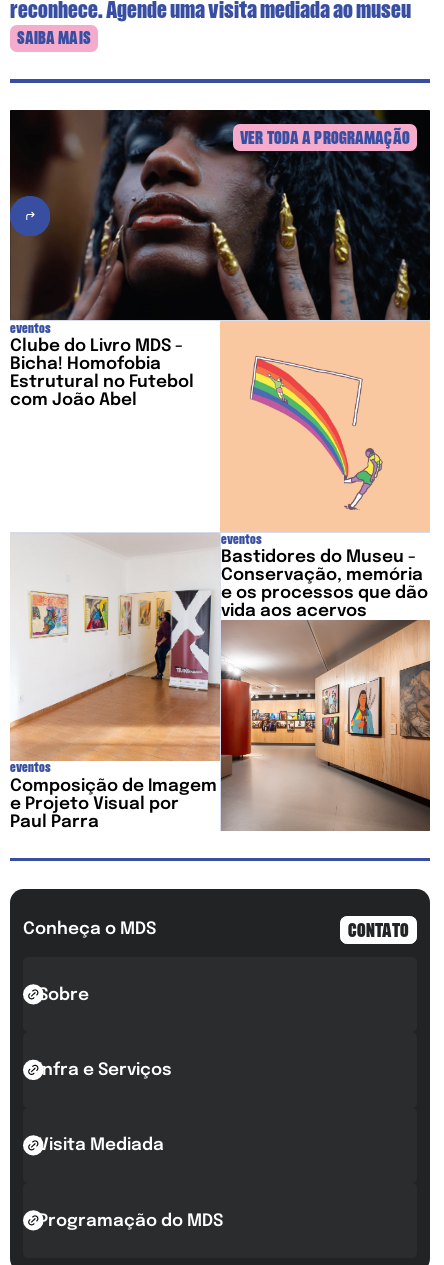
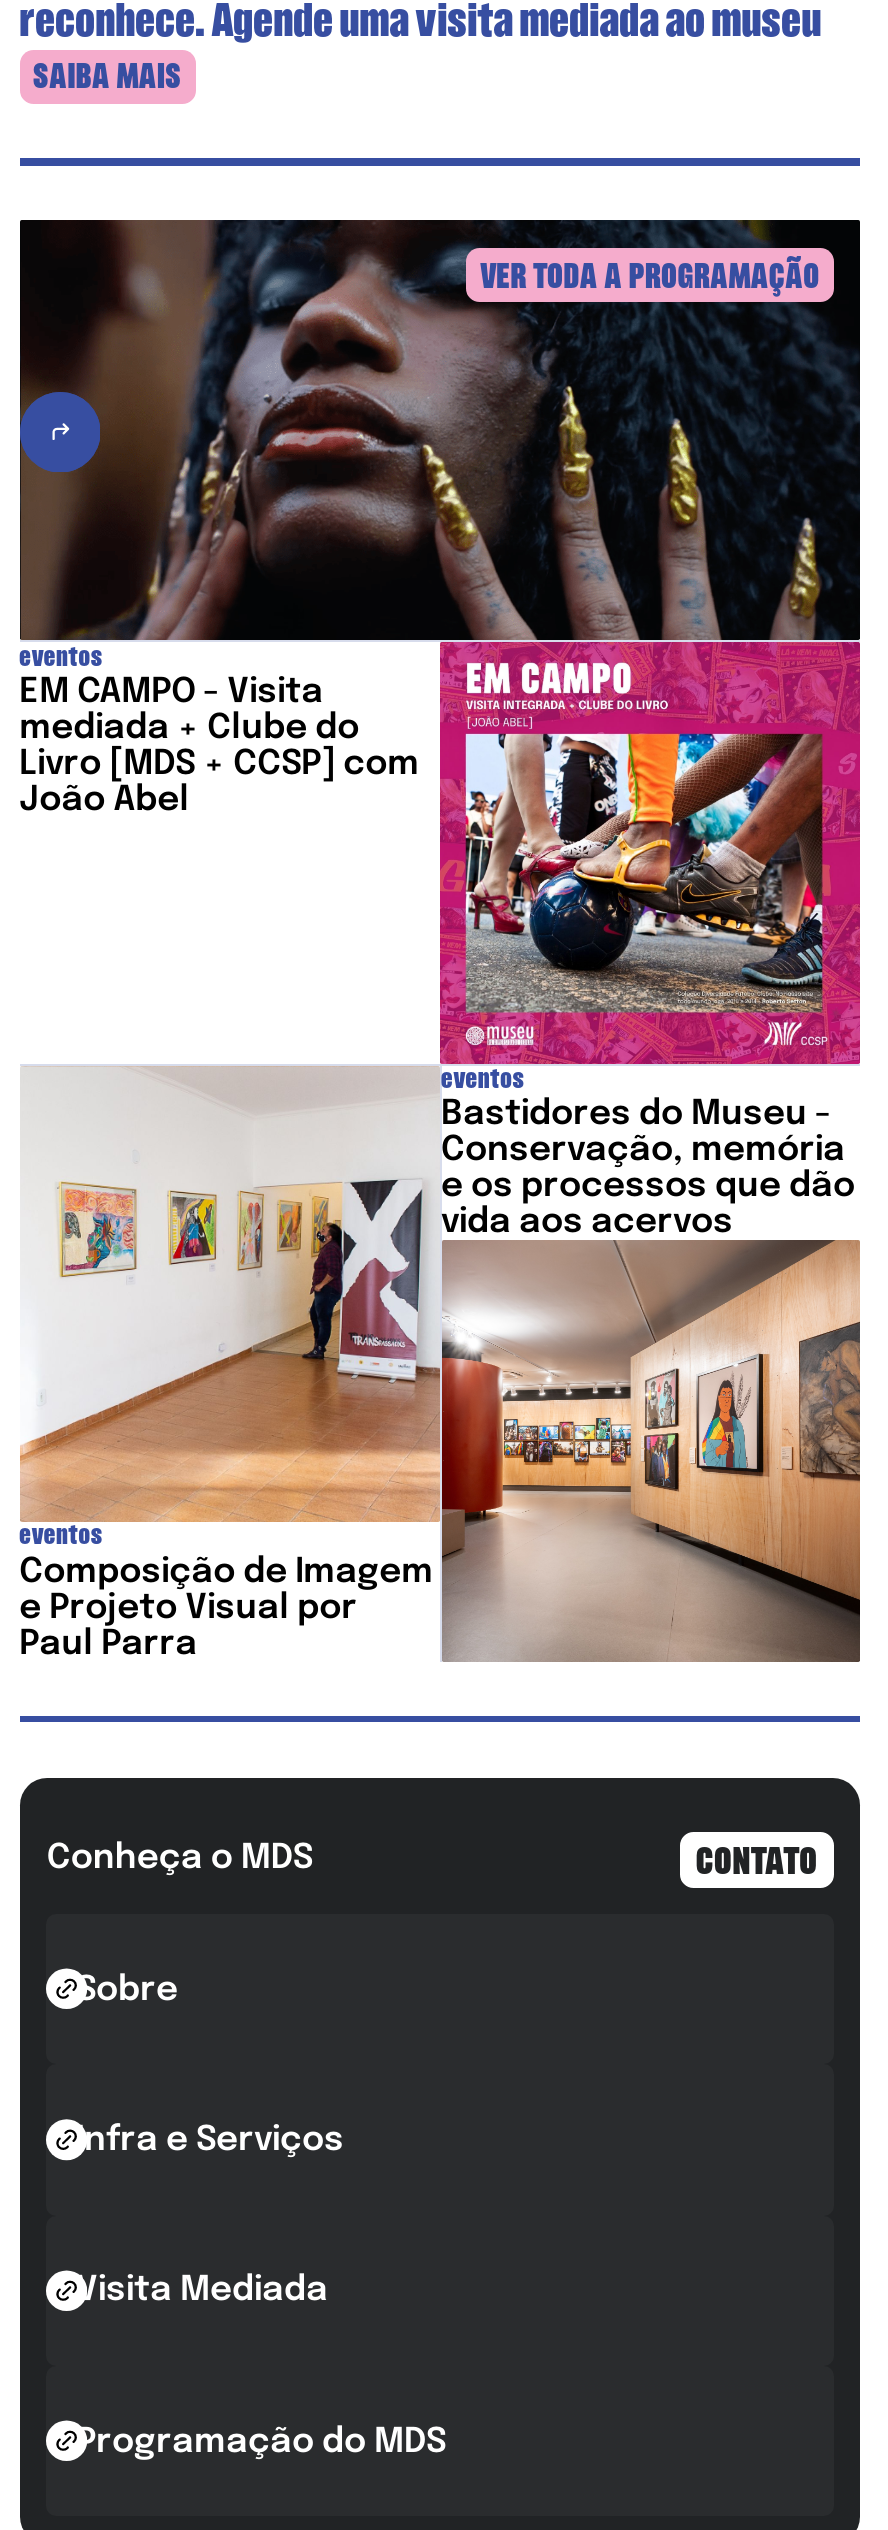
- [image]
- Clube do Livro MDS -
- Bicha! Homofobia
- Estrutural no Futebol
- com João Abel
+ [image]
+ EM CAMPO - Visita
+ mediada + Clube do
+ Livro [MDS + CCSP] com
+ João Abel
